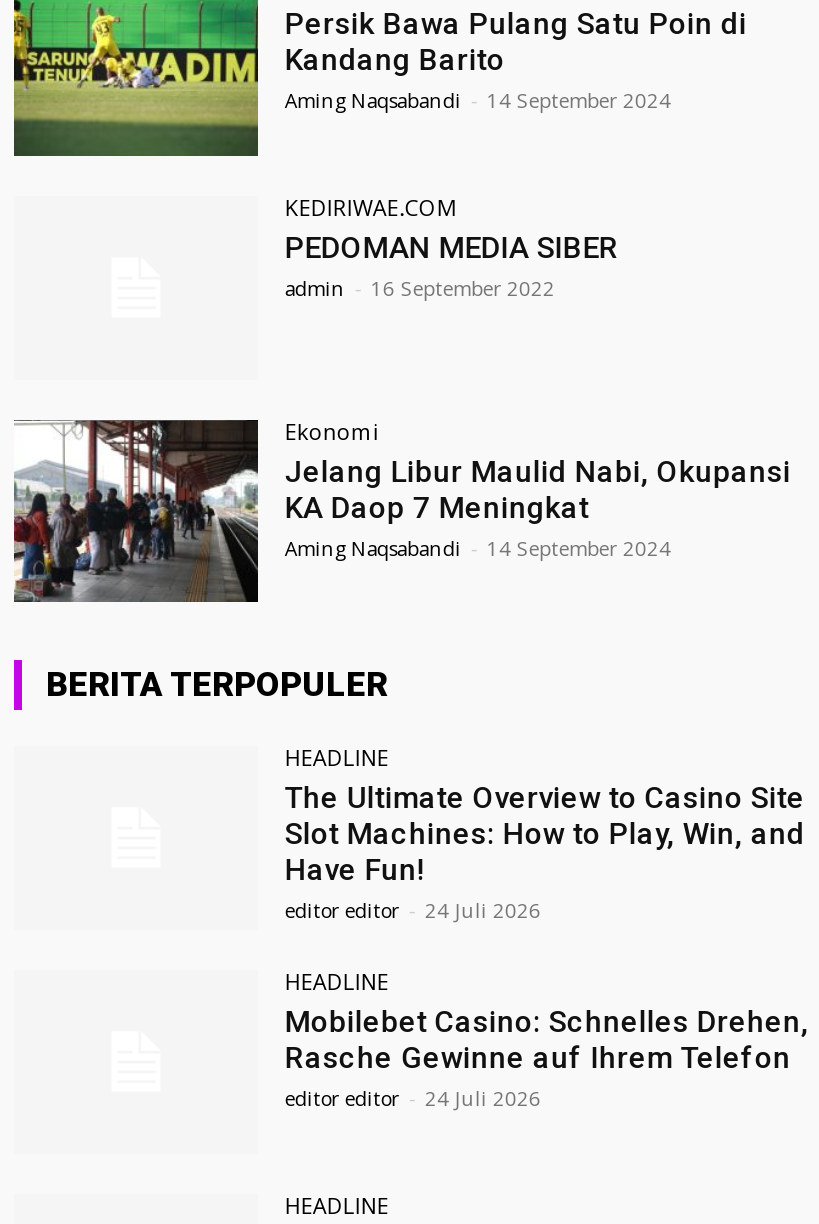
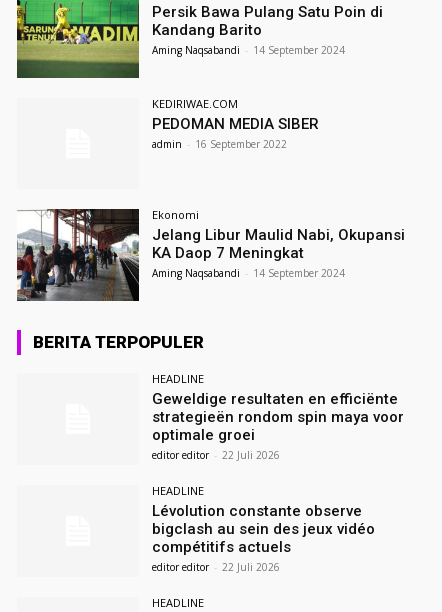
- The Ultimate Overview to Casino Site
- Slot Machines: How to Play, Win, and
- Have Fun!
- editor editor - 24 Juli 2026
+ Geweldige resultaten en efficiënte
+ strategieën rondom spin maya voor
+ optimale groei
+ editor editor - 22 Juli 2026

- Mobilebet Casino: Schnelles Drehen,
- Rasche Gewinne auf Ihrem Telefon
- editor editor - 24 Juli 2026
+ Lévolution constante observe
+ bigclash au sein des jeux vidéo
+ compétitifs actuels
+ editor editor - 22 Juli 2026
